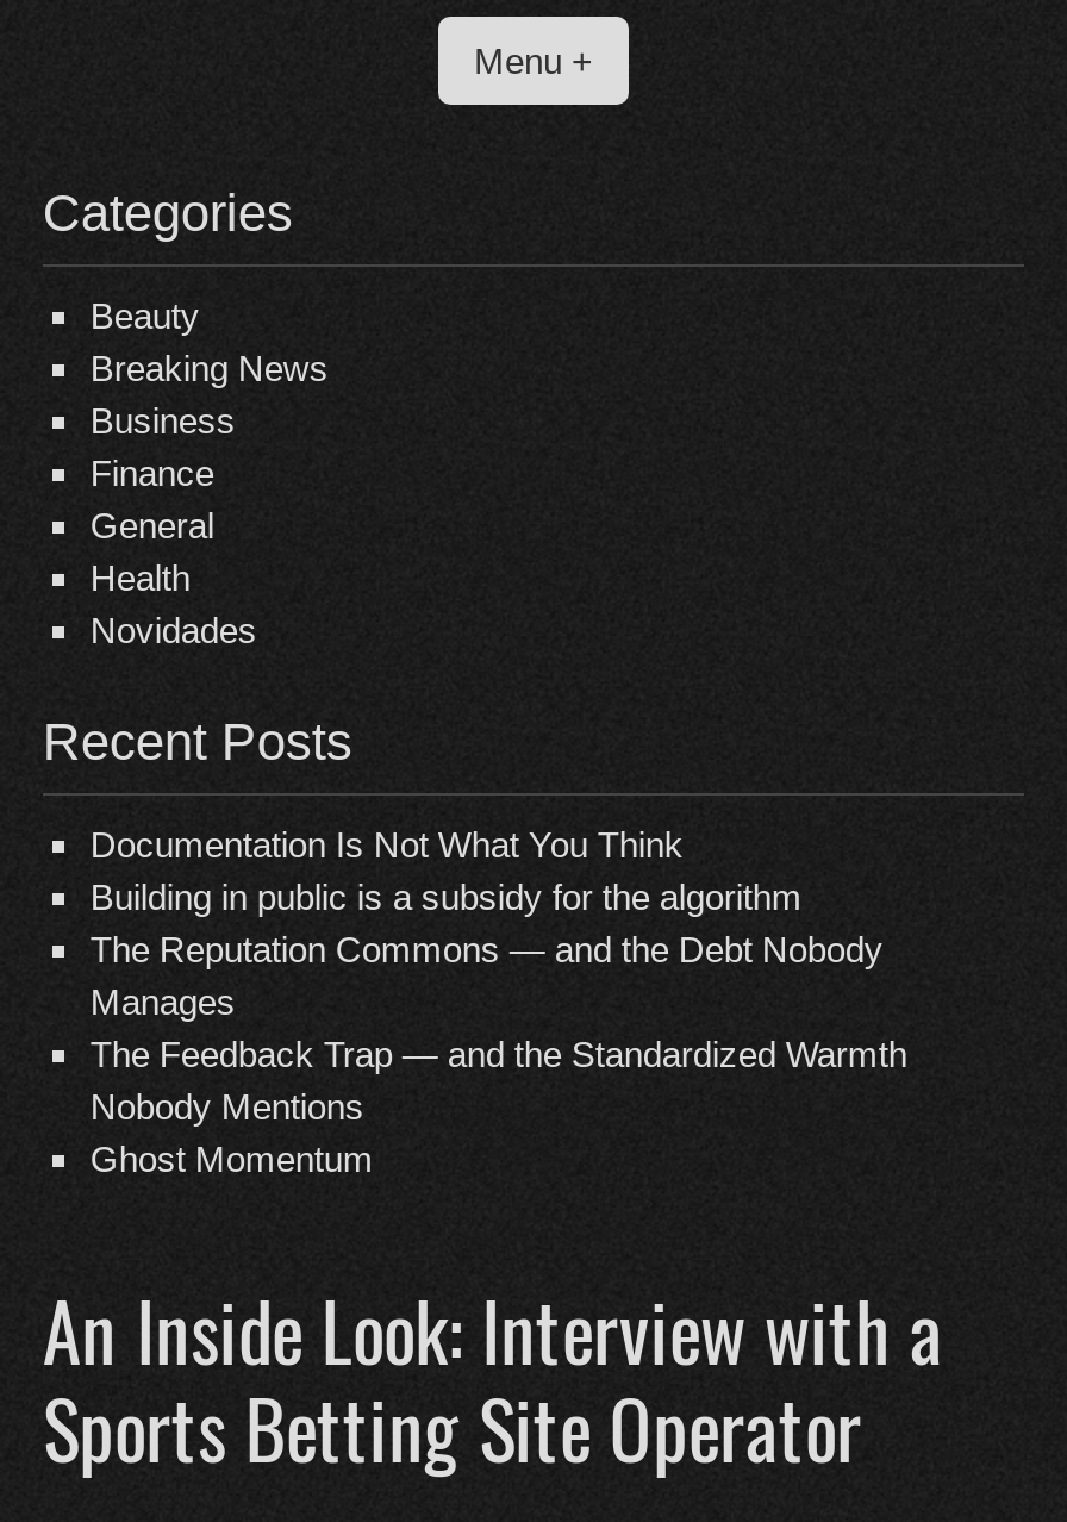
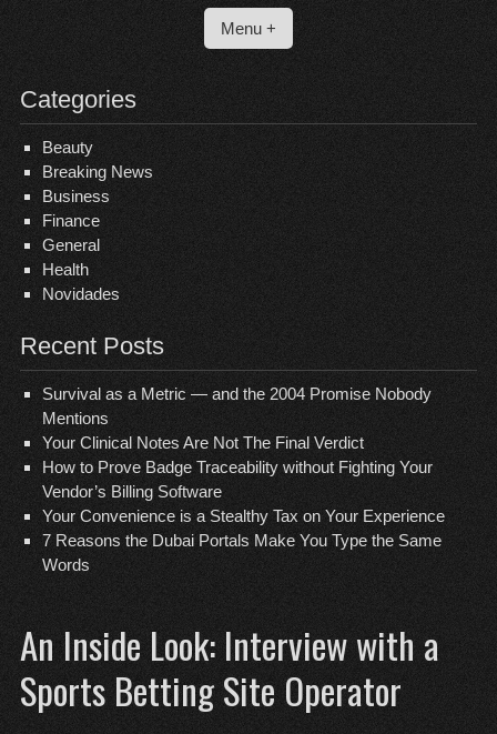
- Documentation Is Not What You Think
- Building in public is a subsidy for the algorithm
- The Reputation Commons — and the Debt Nobody
- Manages
- The Feedback Trap — and the Standardized Warmth
- Nobody Mentions
- Ghost Momentum
+ Survival as a Metric — and the 2004 Promise Nobody
+ Mentions
+ Your Clinical Notes Are Not The Final Verdict
+ How to Prove Badge Traceability without Fighting Your
+ Vendor’s Billing Software
+ Your Convenience is a Stealthy Tax on Your Experience
+ 7 Reasons the Dubai Portals Make You Type the Same
+ Words
